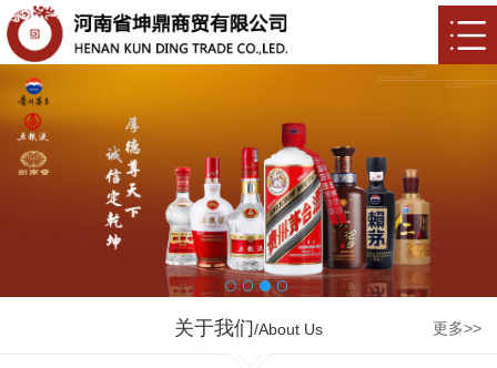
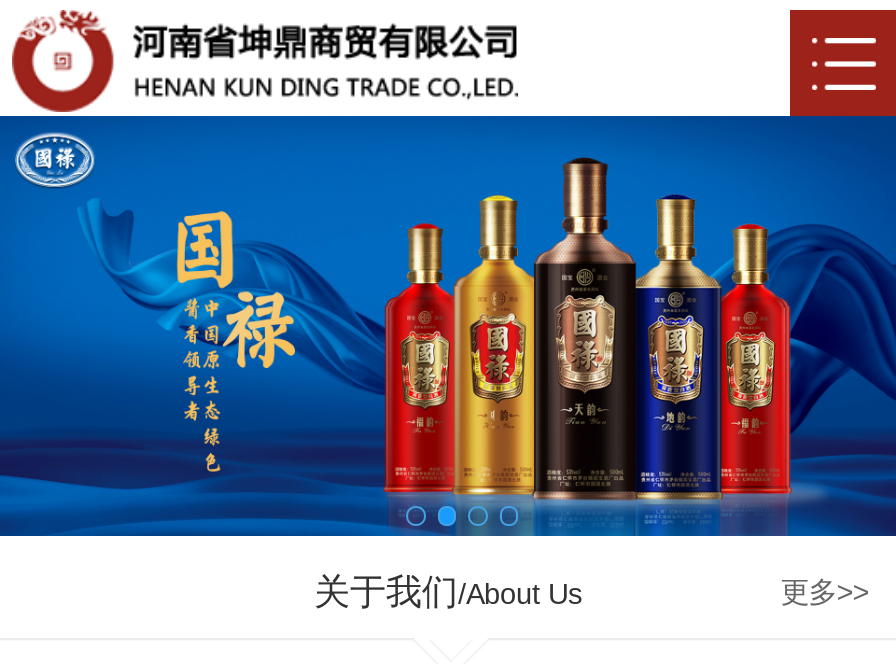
- [image]
+ [image]
